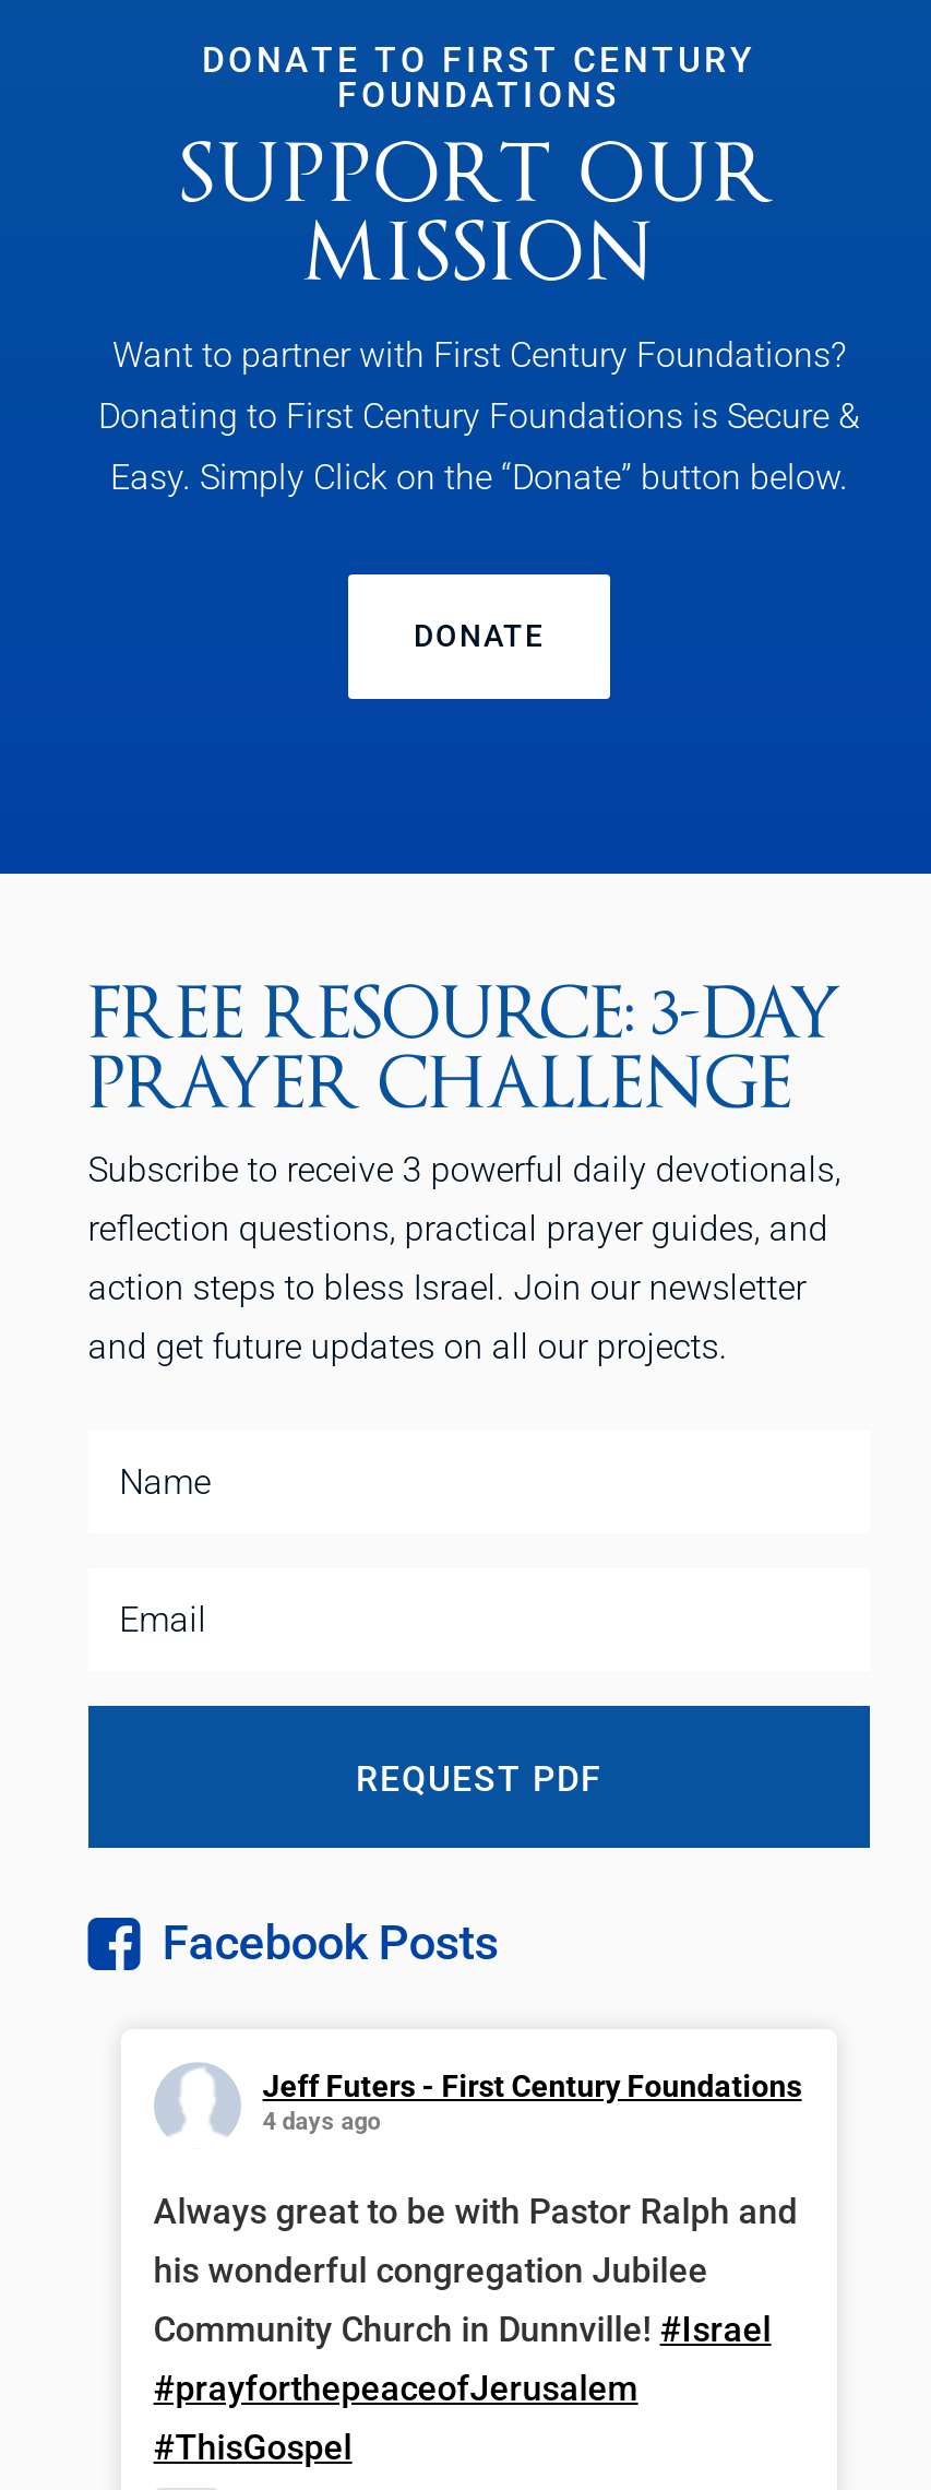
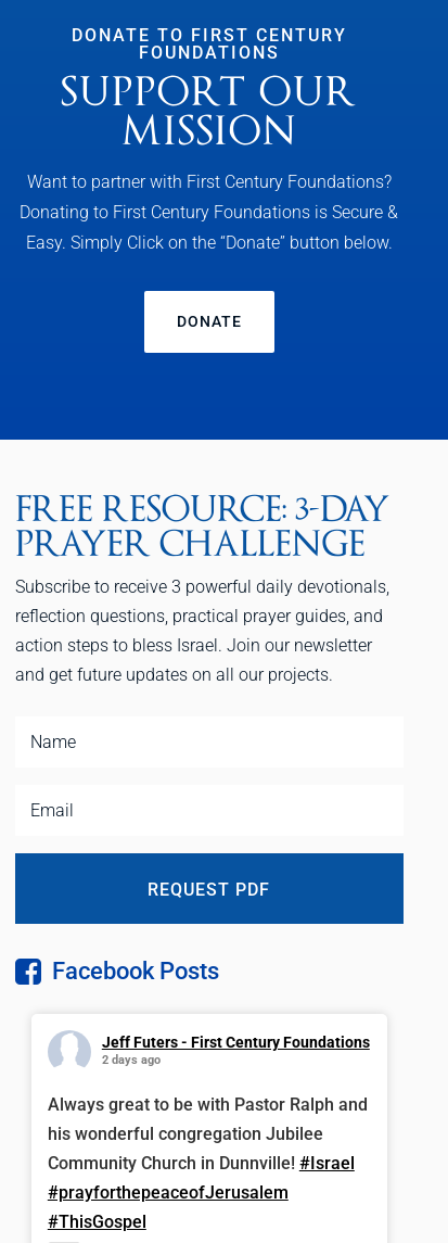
- 4 days ago
+ 2 days ago
